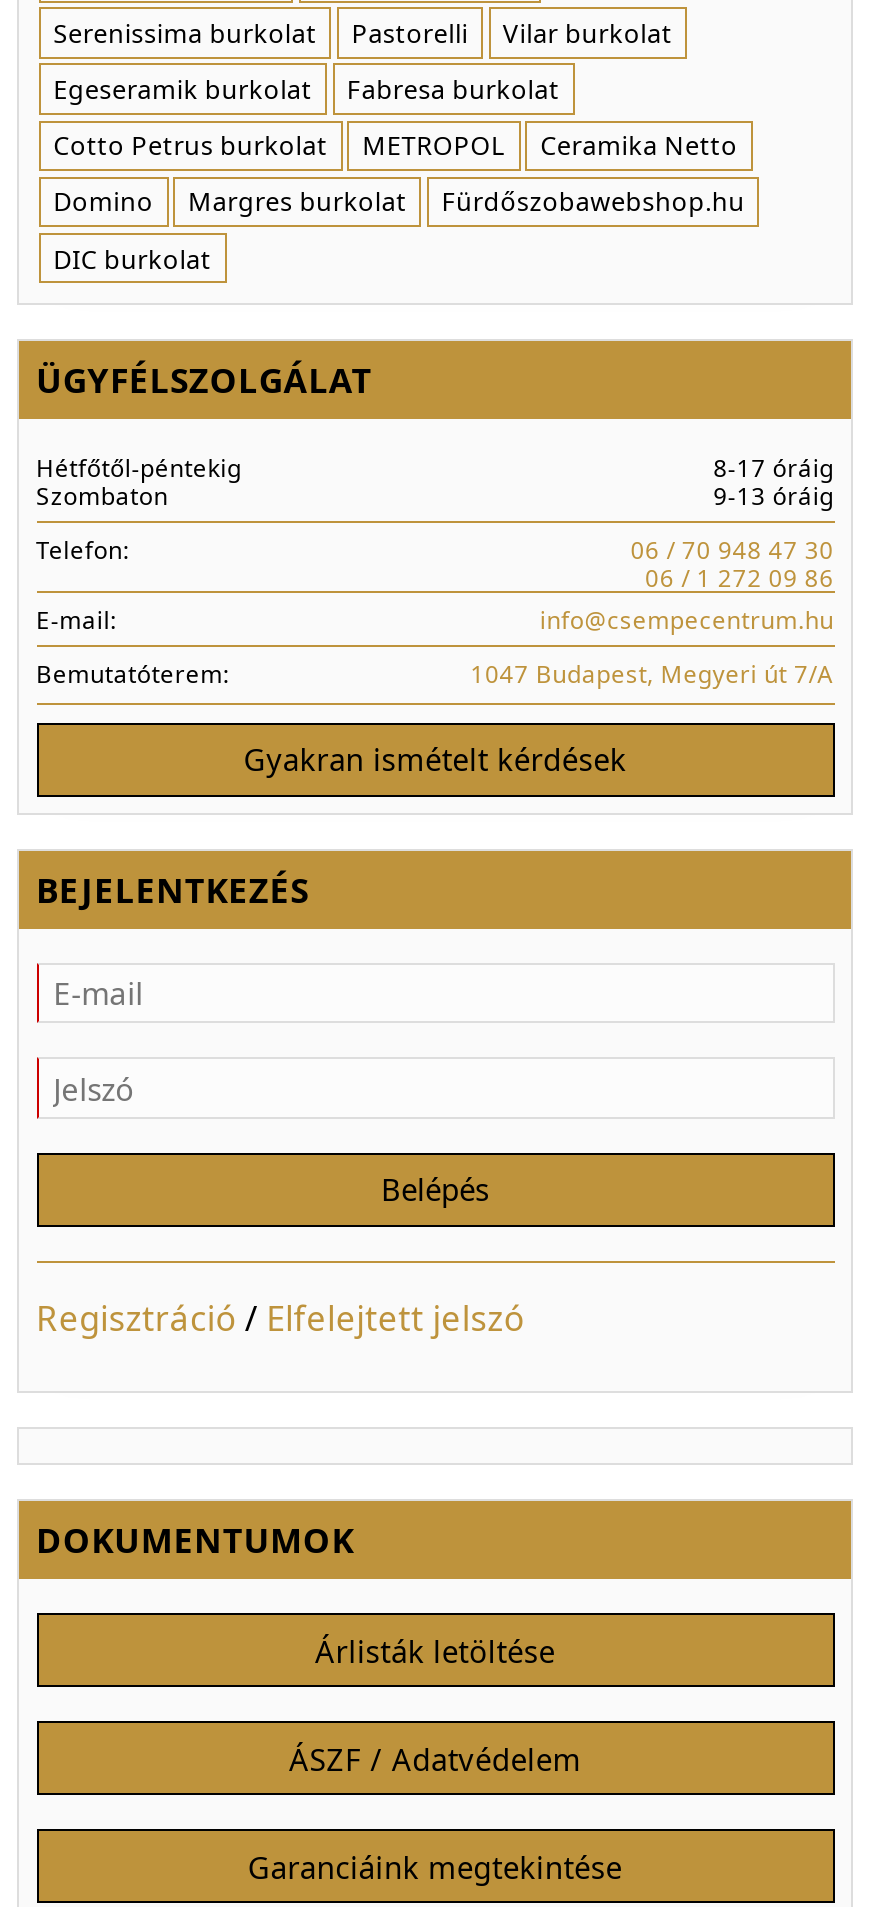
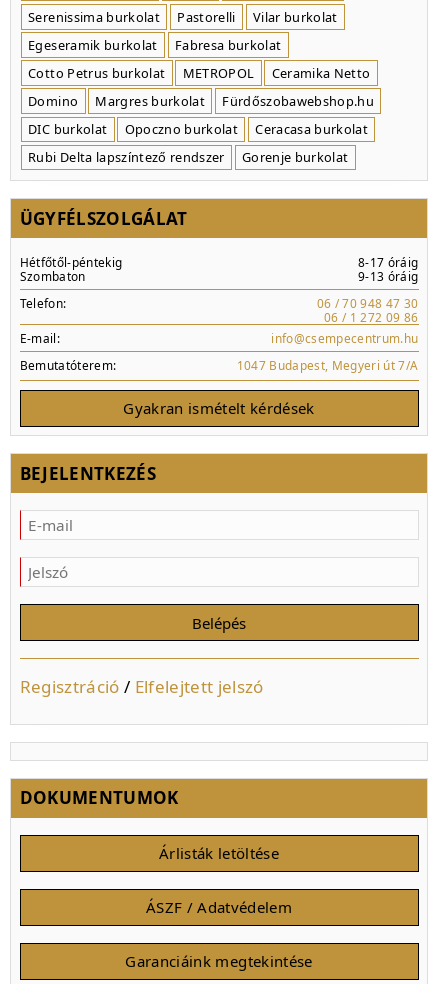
+ Opoczno burkolat
+ Ceracasa burkolat
+ Rubi Delta lapszíntező rendszer
+ Gorenje burkolat
